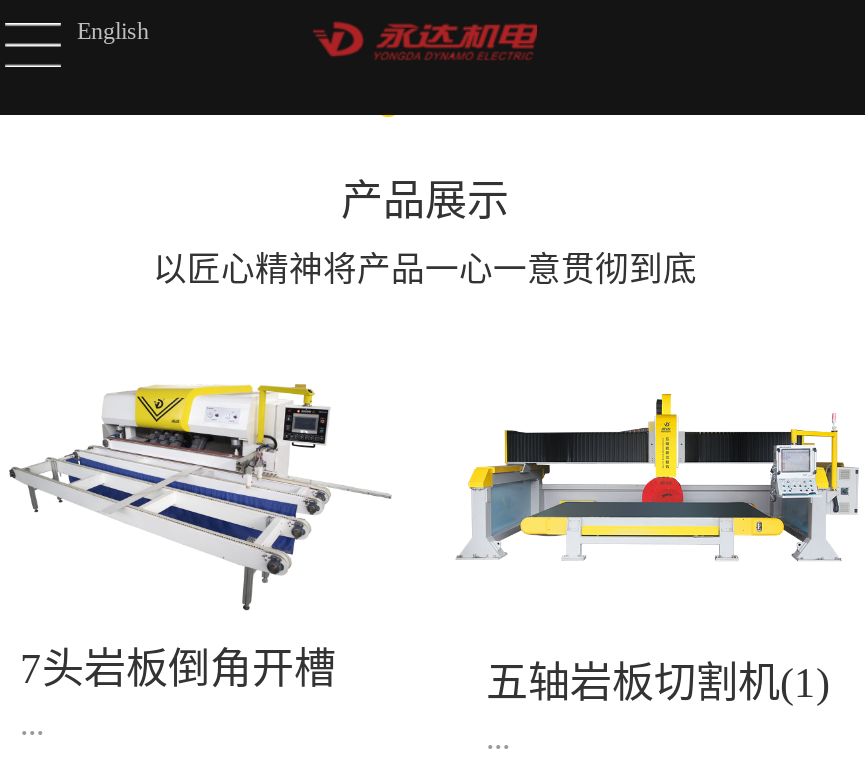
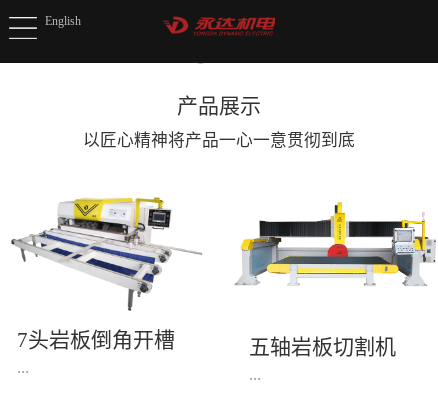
- 五轴岩板切割机(1)
+ 五轴岩板切割机
